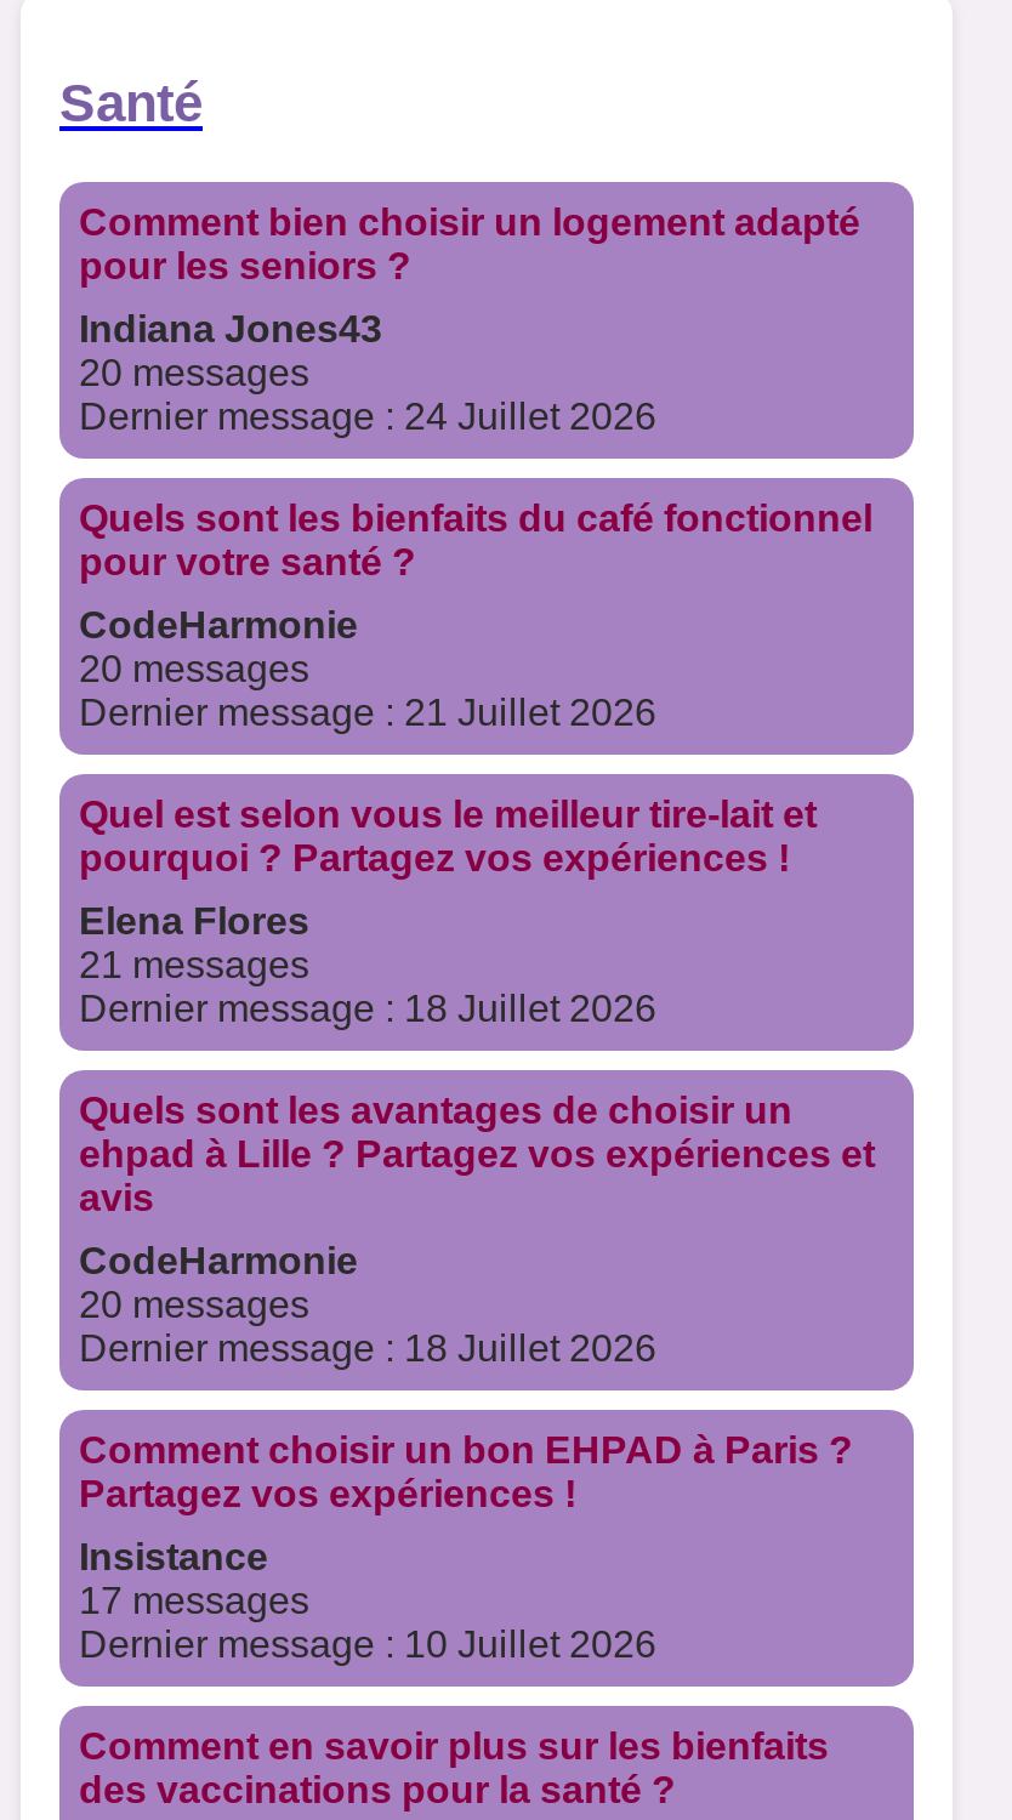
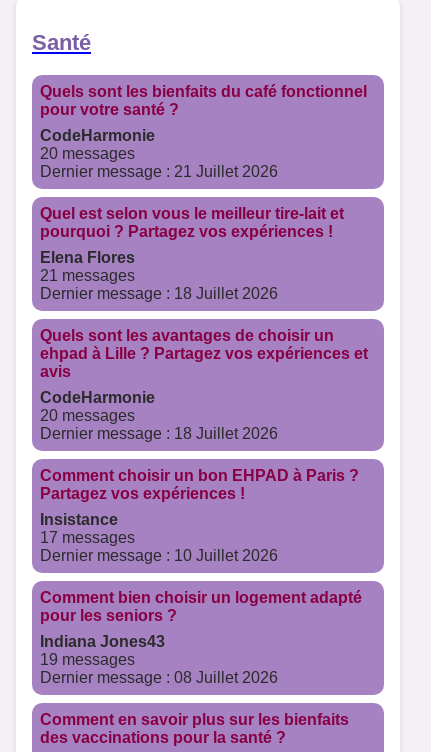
moved down: Comment bien choisir un logement adapté | pour les seniors ? | Indiana Jones43

- 20 messages
- Dernier message : 24 Juillet 2026

moved up: Quels sont les bienfaits du café fonctionnel | pour votre santé ? | CodeHarmonie | ... | 17 messages | Dernier message : 10 Juillet 2026

+ 19 messages
+ Dernier message : 08 Juillet 2026
